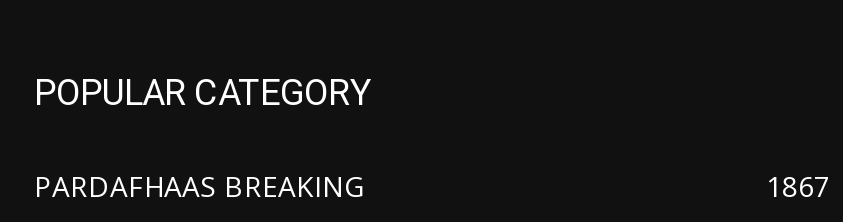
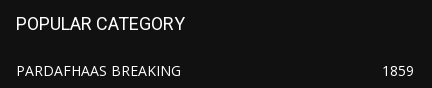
- 1867
+ 1859
